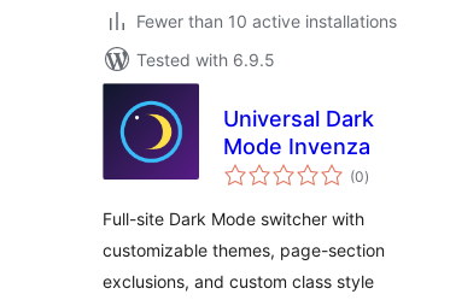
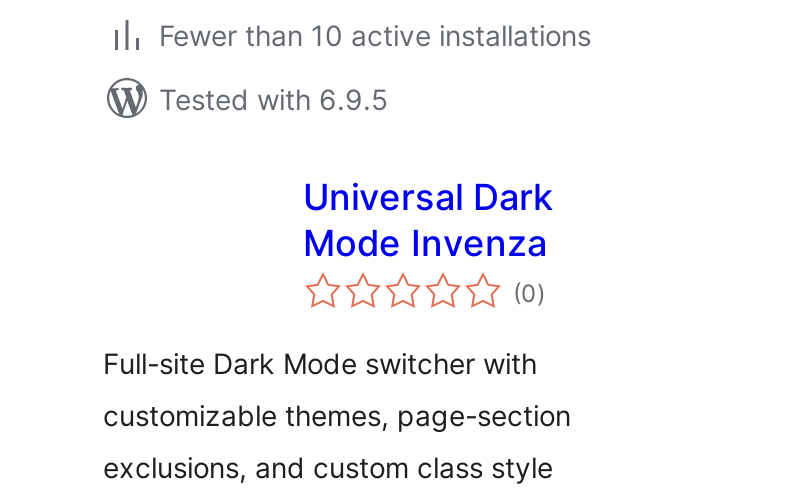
- [image]
